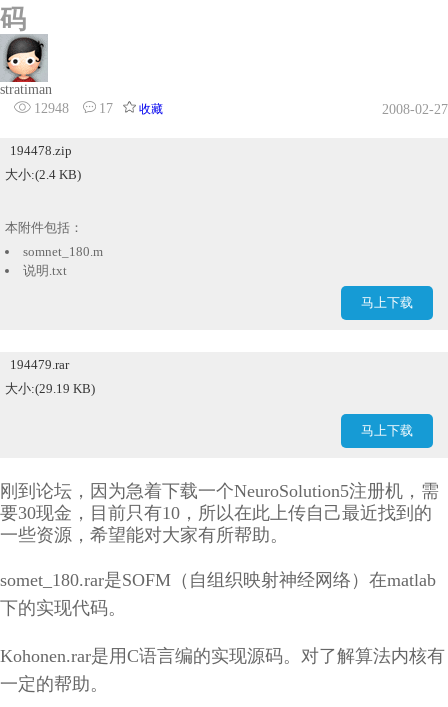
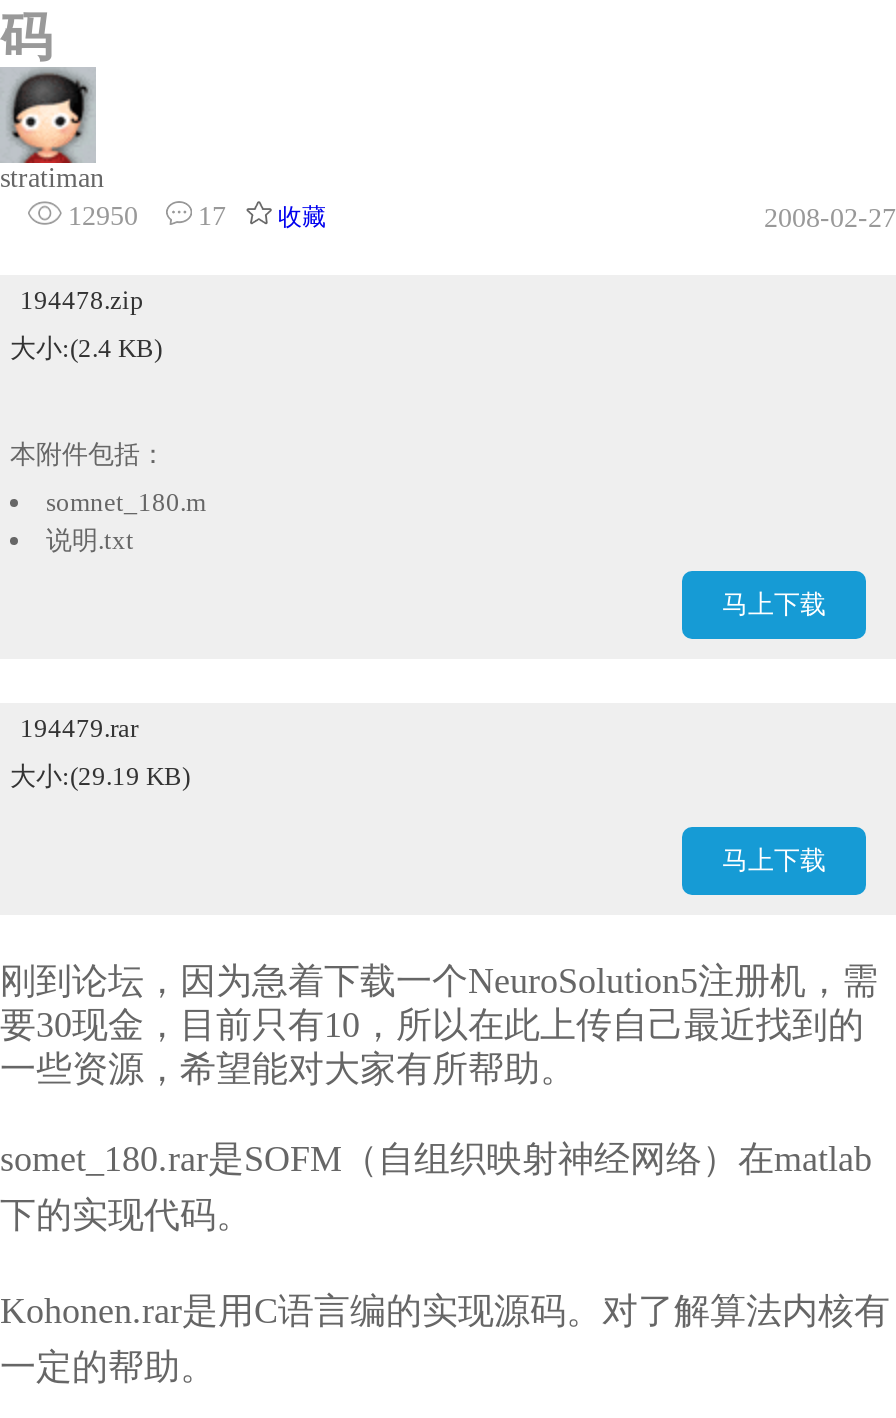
- 12948 17 收藏
+ 12950 17 收藏
